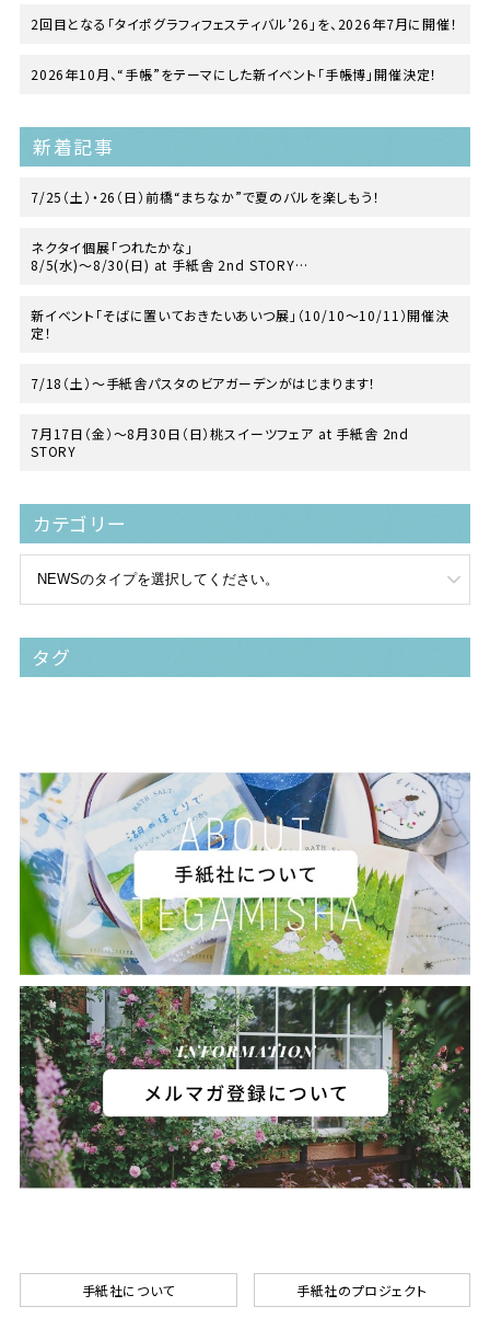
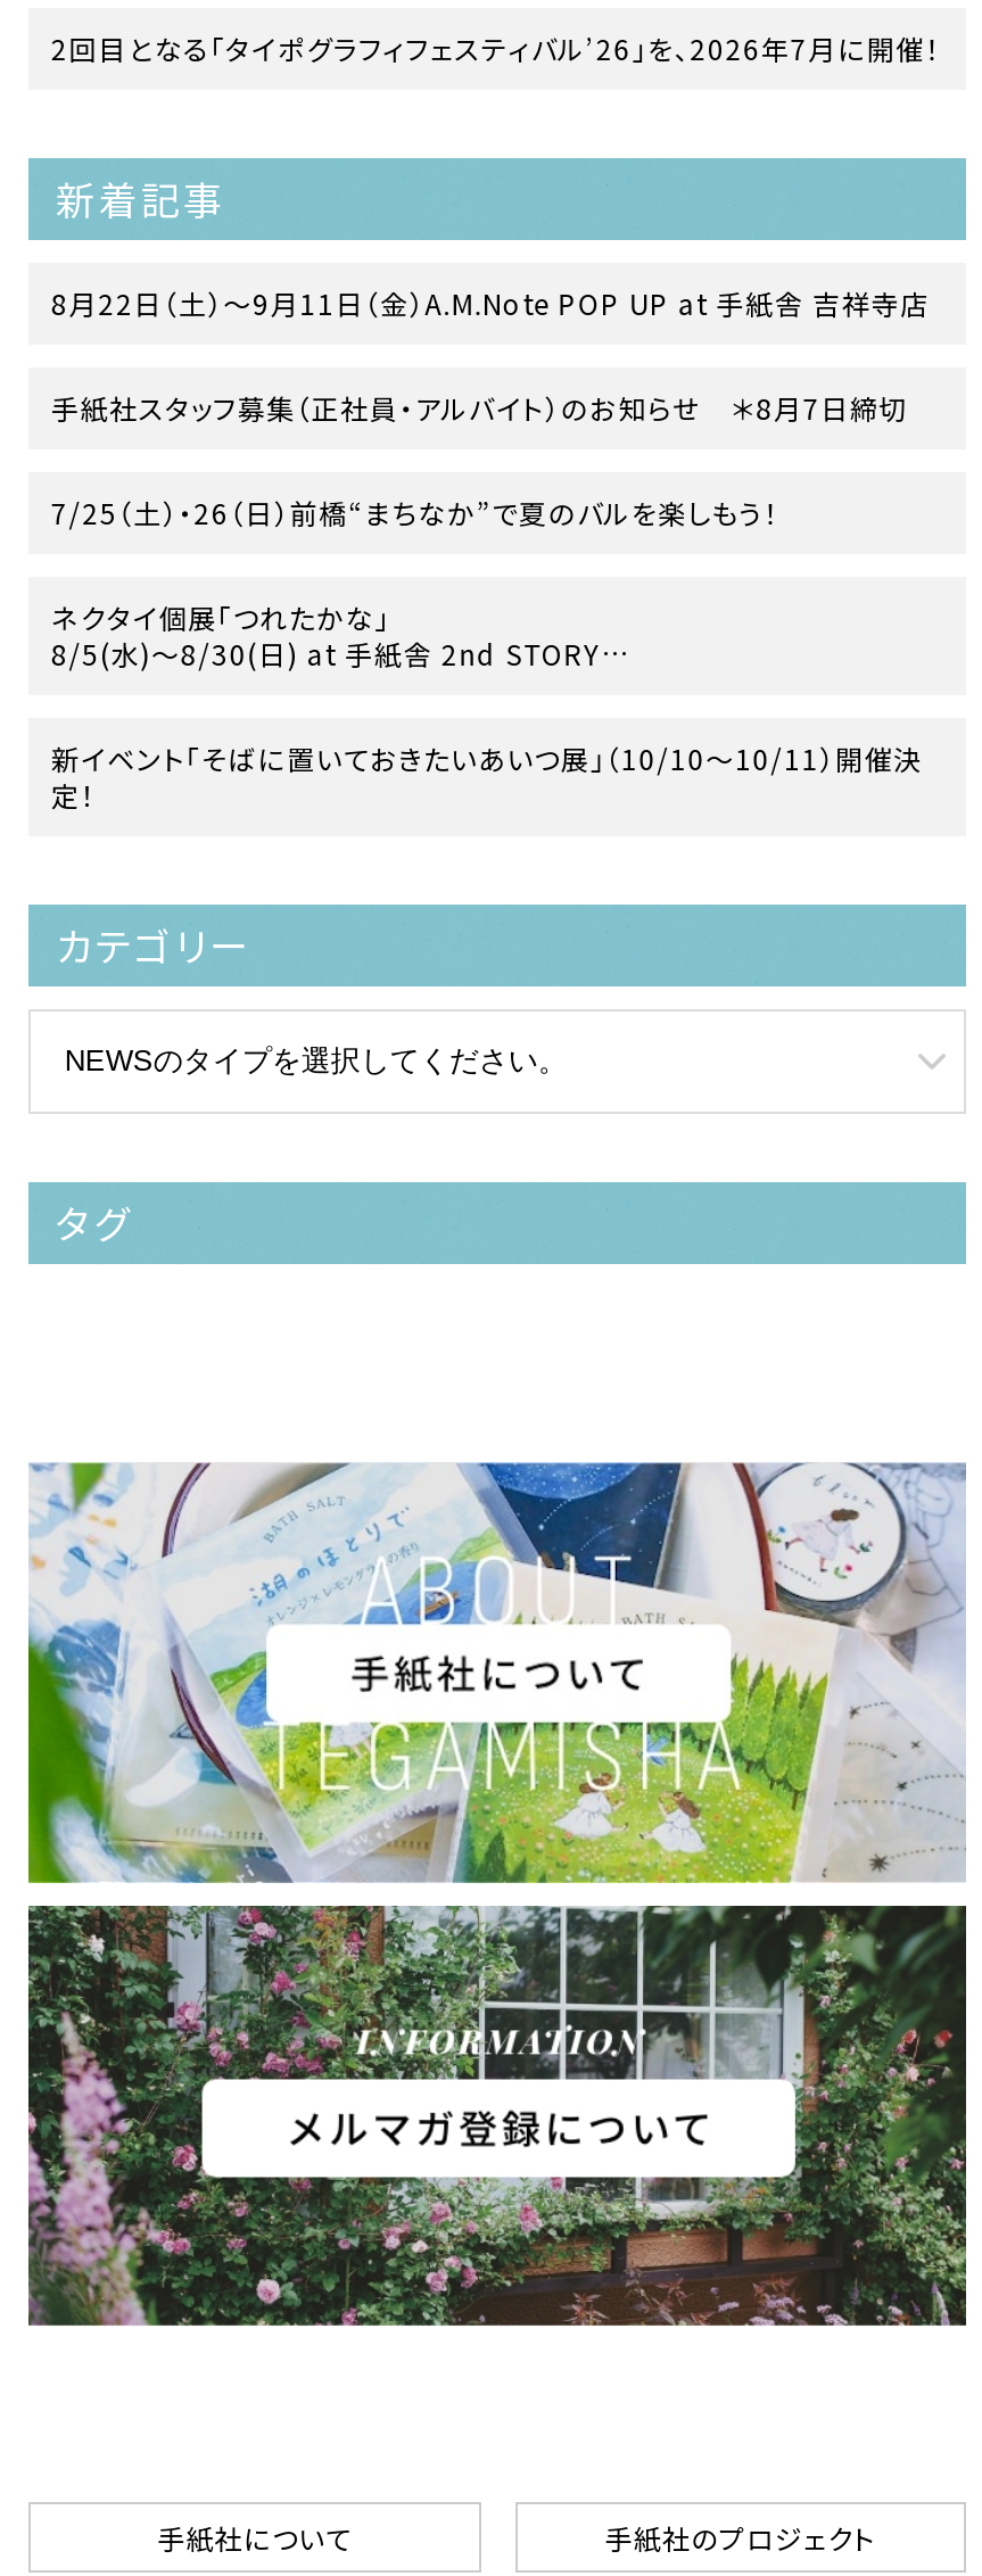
- 2026年10月、“手帳”をテーマにした新イベント「手帳博」開催決定！

+ 8月22日（土）〜9月11日（金）A.M.Note POP UP at 手紙舎 吉祥寺店
+ 手紙社スタッフ募集（正社員・アルバイト）のお知らせ ＊8月7日締切

moved down: 7/25（土）・26（日）前橋“まちなか”で夏のバルを楽しもう！ | ネクタイ個展「つれたかな」 | 8/5(水)〜8/30(日) at 手紙舎 2nd STORY | 新イベント「そばに置いておきたいあいつ展」（10/10〜10/11）開催決 | 定！

- 7/18（土）〜手紙舎パスタのビアガーデンがはじまります！
- 7月17日（金）〜8月30日（日）桃スイーツフェア at 手紙舎 2nd
- STORY
